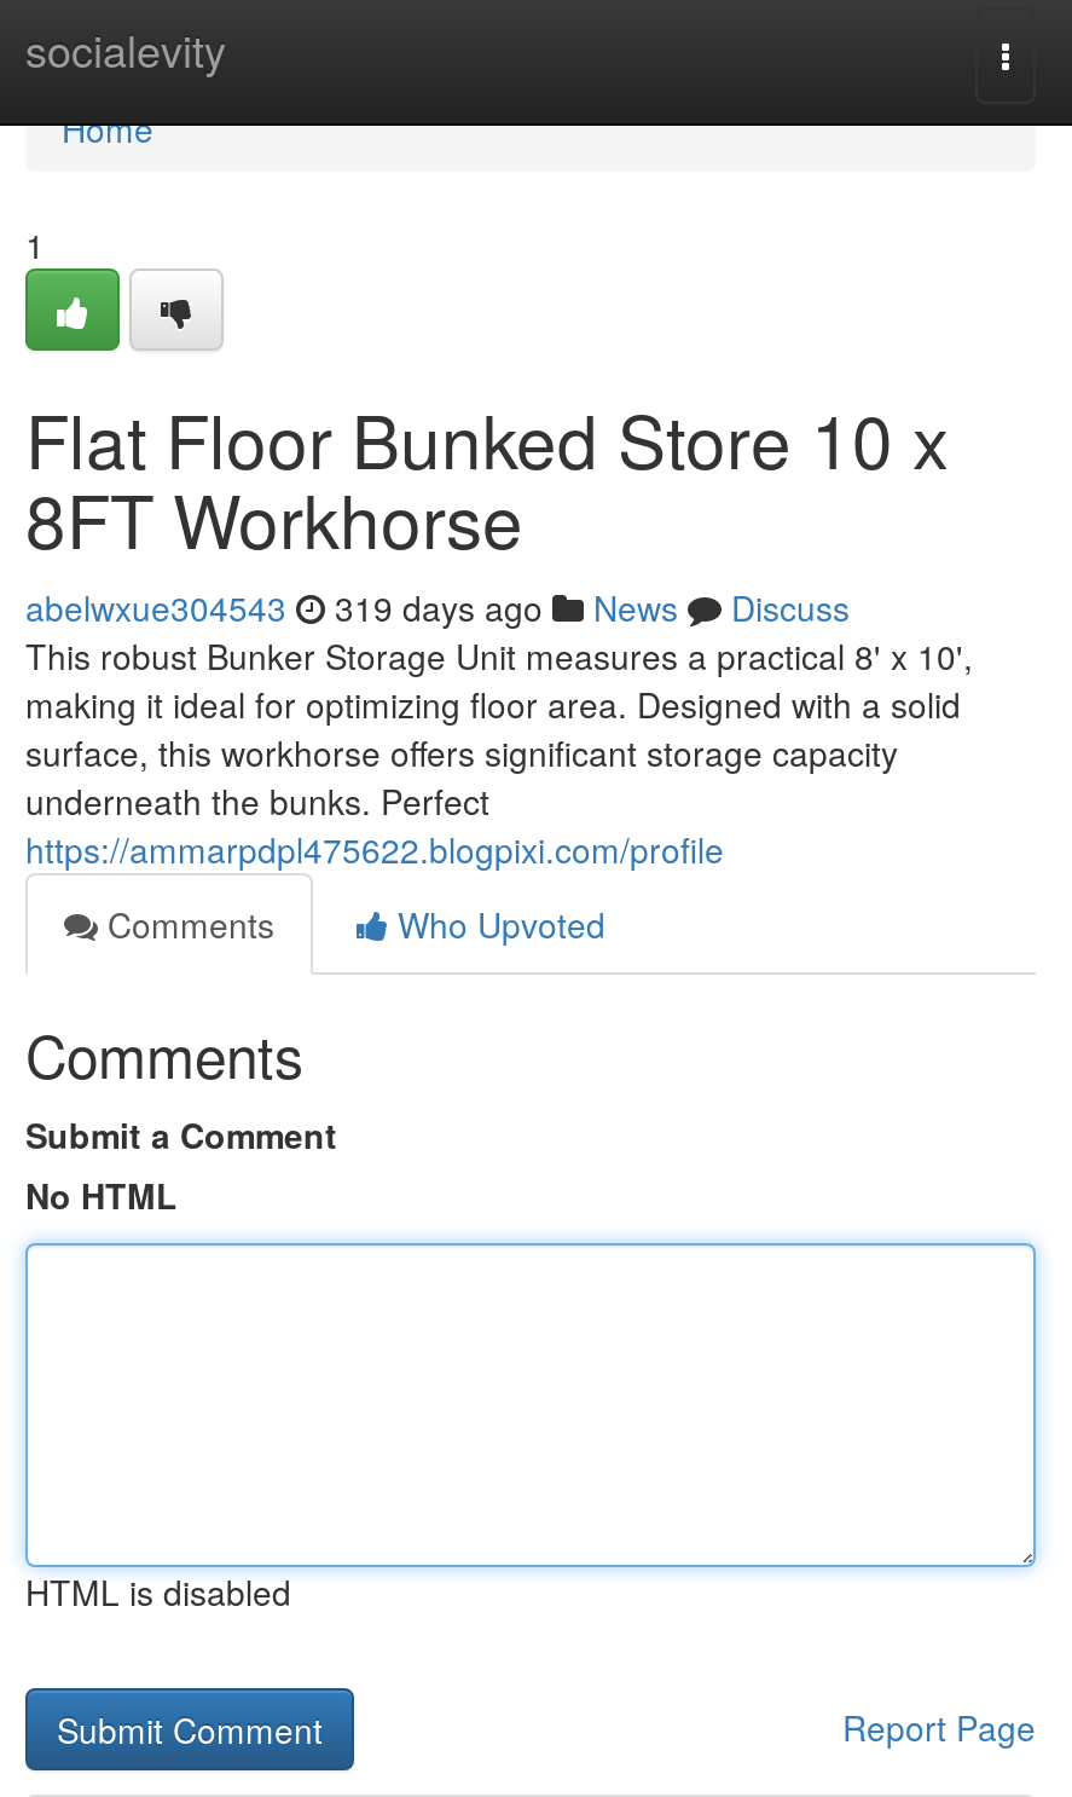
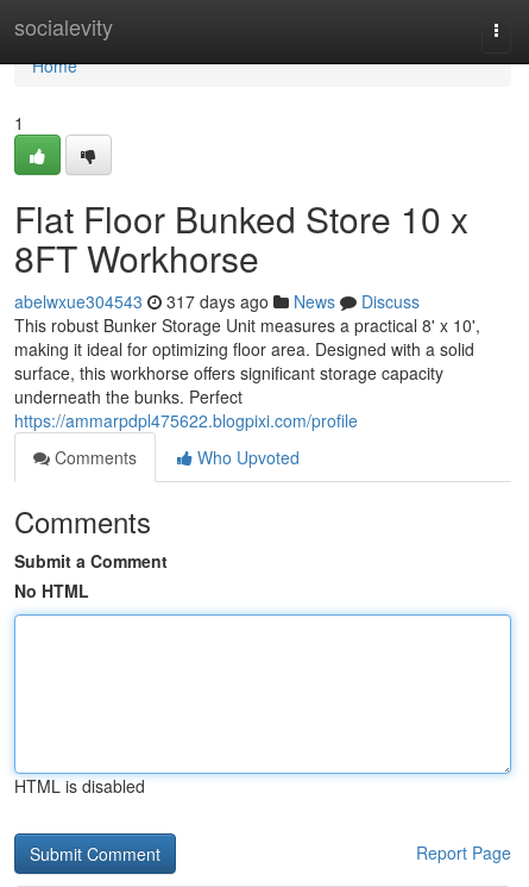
- abelwxue304543 319 days ago News Discuss
+ abelwxue304543 317 days ago News Discuss
